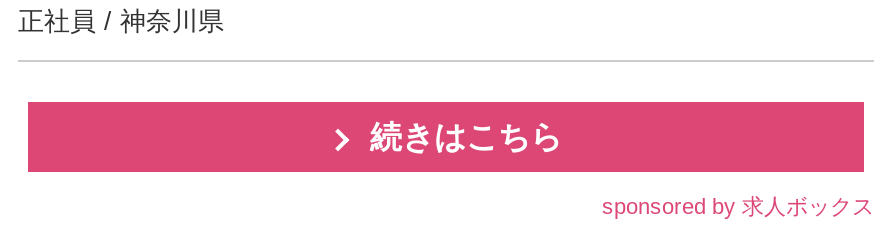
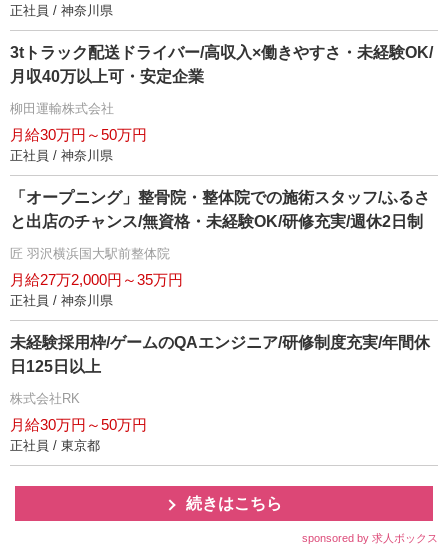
+ 3tトラック配送ドライバー/高収入×働きやすさ・未経験OK/
+ 月収40万以上可・安定企業
+ 柳田運輸株式会社
+ 月給30万円～50万円
+ 正社員 / 神奈川県
+ 「オープニング」整骨院・整体院での施術スタッフ/ふるさ
+ と出店のチャンス/無資格・未経験OK/研修充実/週休2日制
+ 匠 羽沢横浜国大駅前整体院
+ 月給27万2,000円～35万円
+ 正社員 / 神奈川県
+ 未経験採用枠/ゲームのQAエンジニア/研修制度充実/年間休
+ 日125日以上
+ 株式会社RK
+ 月給30万円～50万円
+ 正社員 / 東京都
